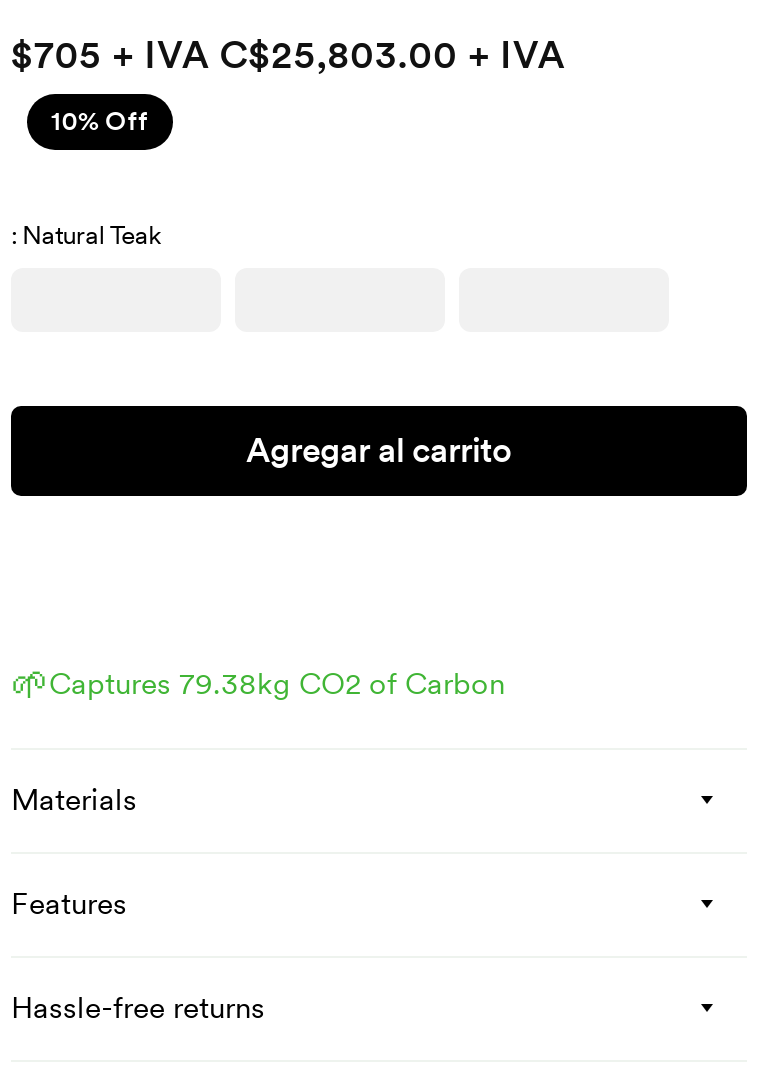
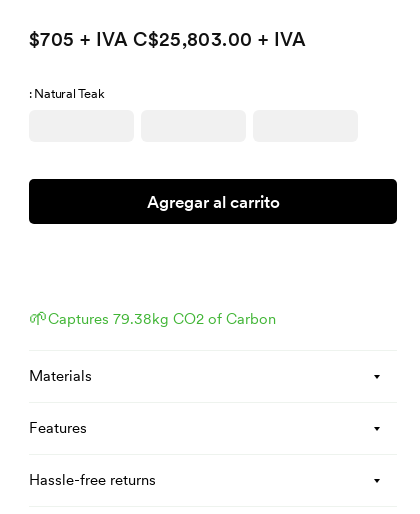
- 10% Off
